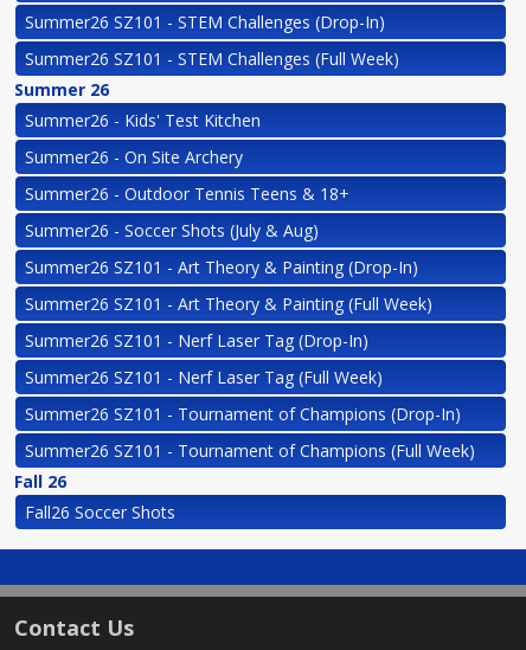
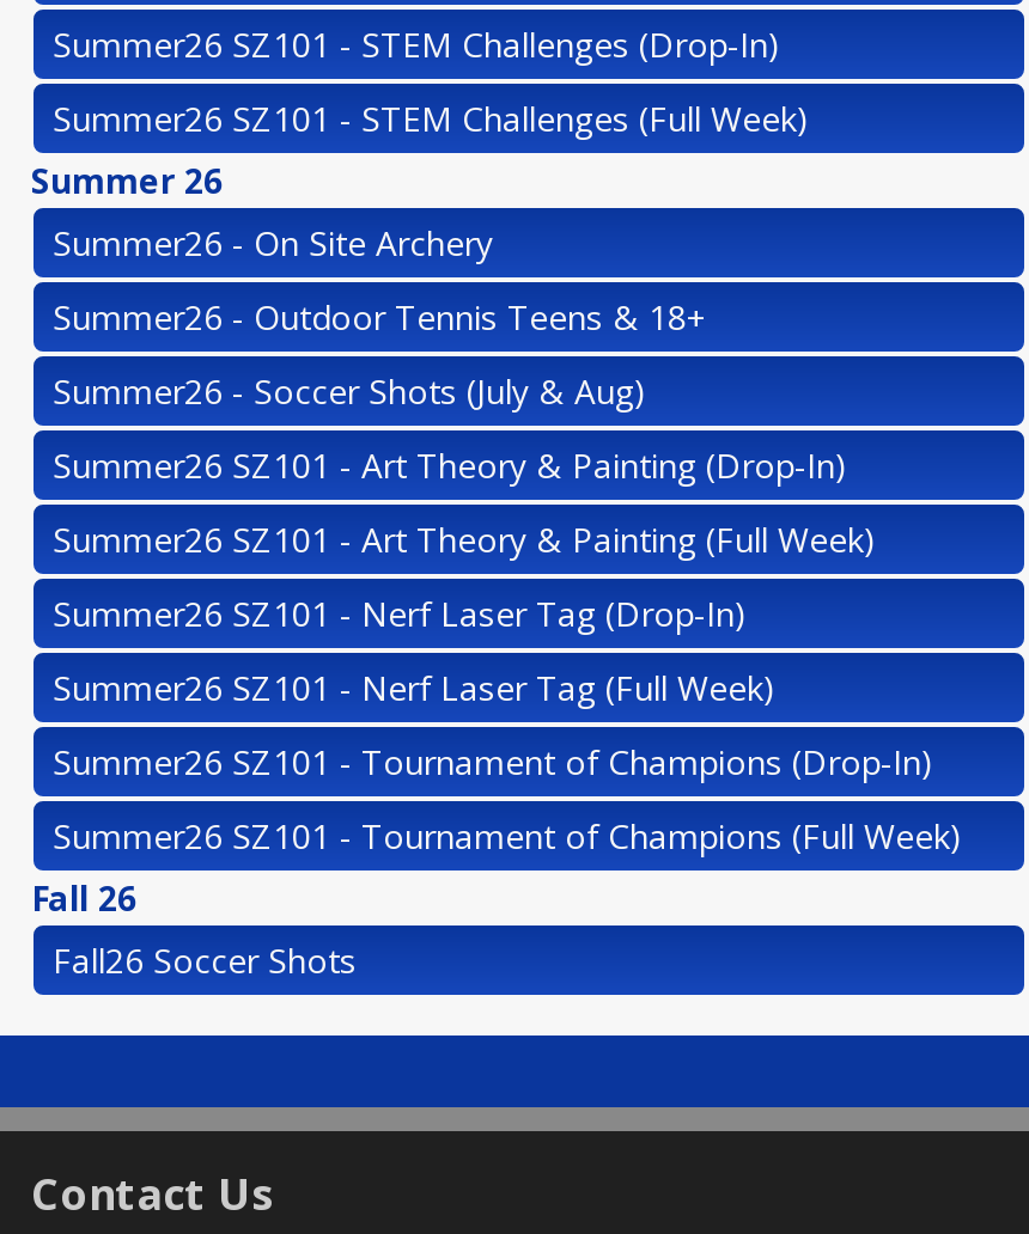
- Summer26 - Kids' Test Kitchen
